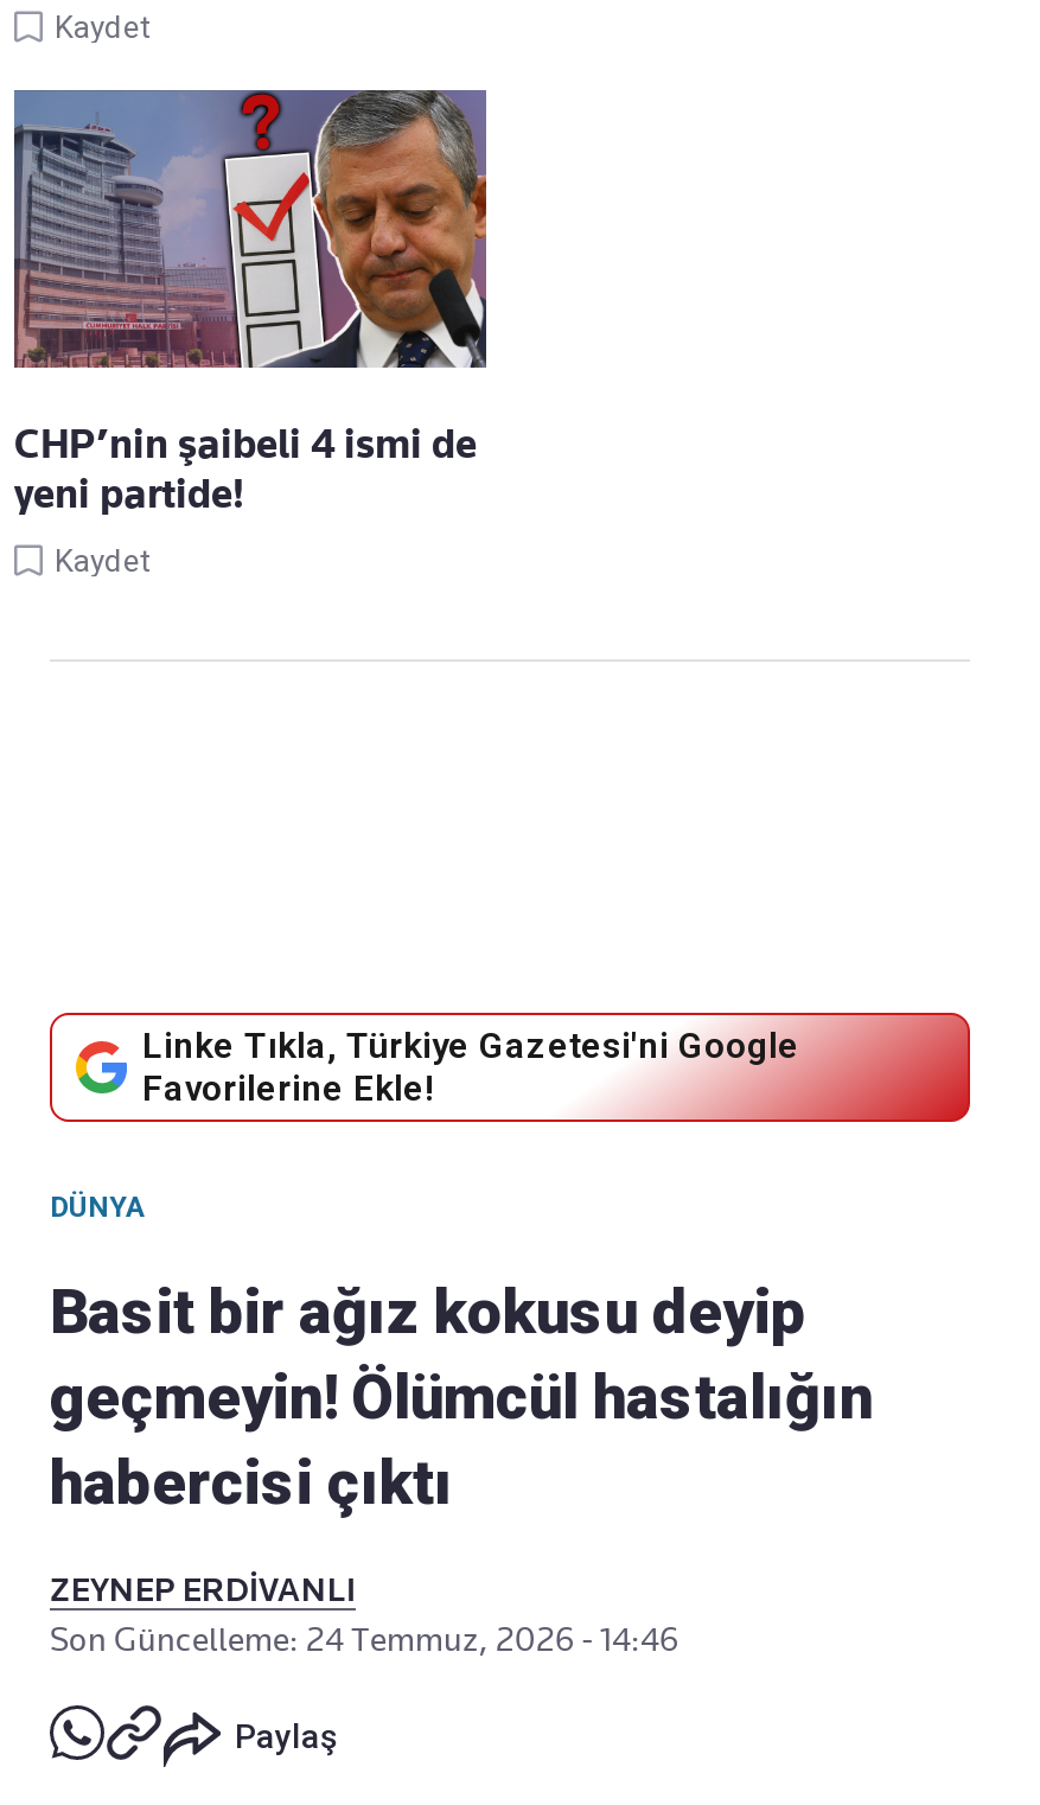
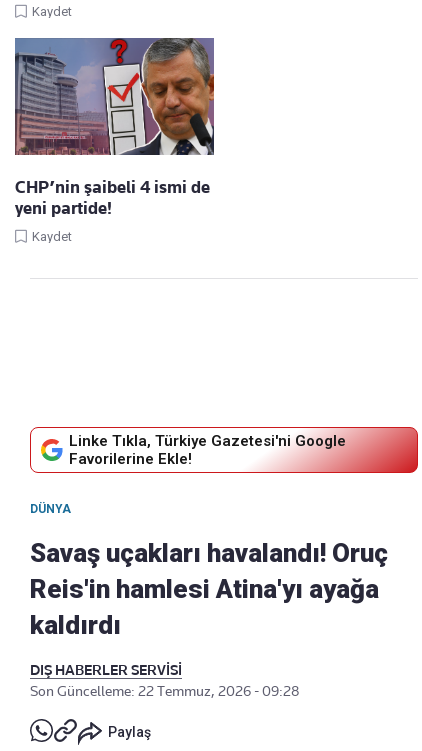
- Basit bir ağız kokusu deyip
- geçmeyin! Ölümcül hastalığın
- habercisi çıktı
+ Savaş uçakları havalandı! Oruç
+ Reis'in hamlesi Atina'yı ayağa
+ kaldırdı

- ZEYNEP ERDİVANLI
- Son Güncelleme: 24 Temmuz, 2026 - 14:46
+ DIŞ HABERLER SERVİSİ
+ Son Güncelleme: 22 Temmuz, 2026 - 09:28
